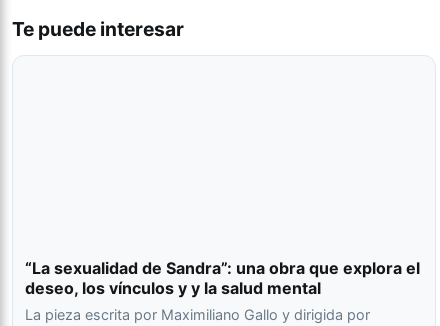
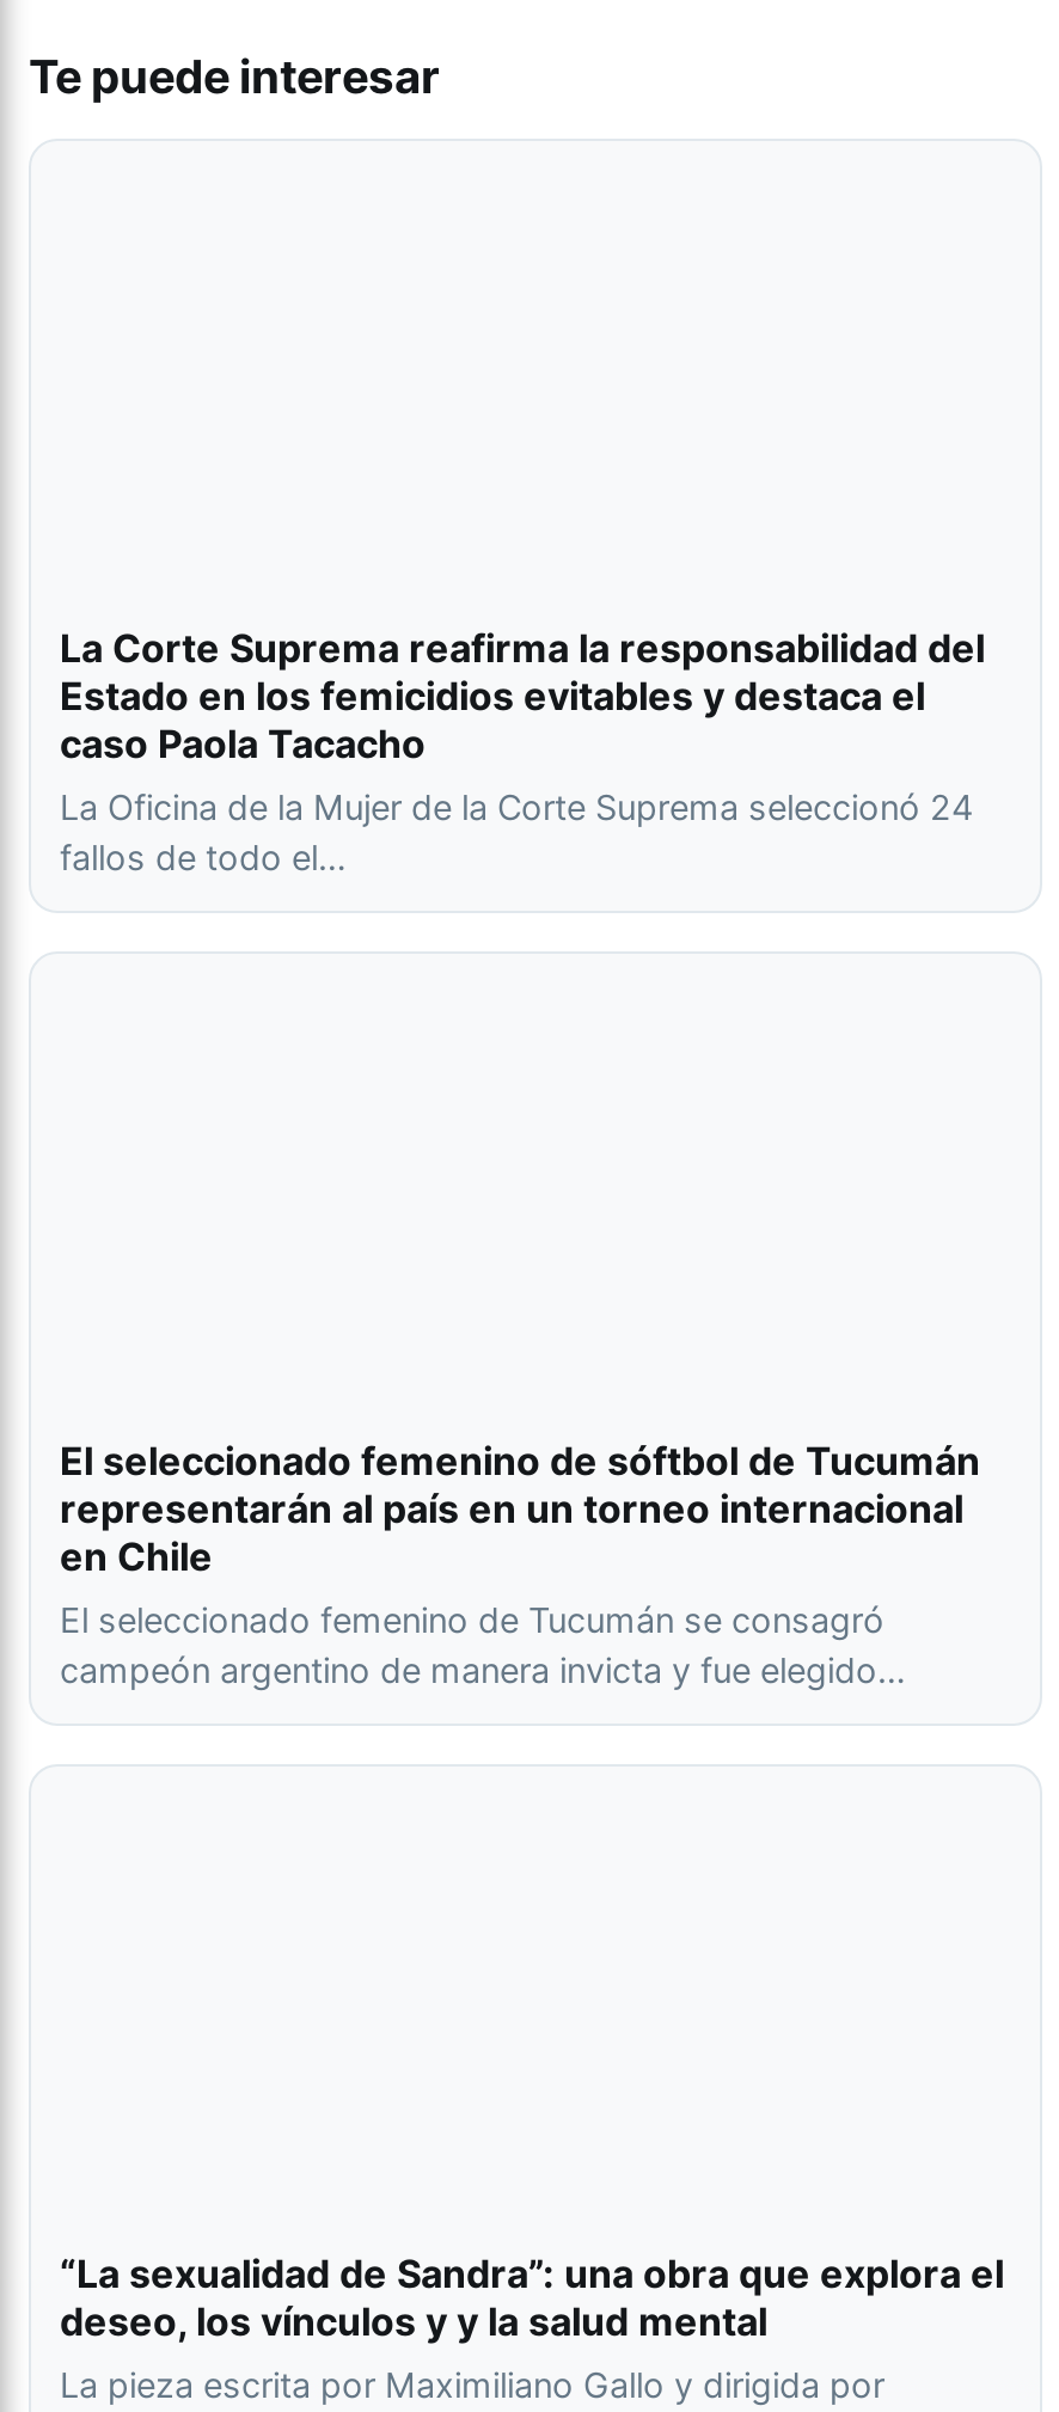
+ La Corte Suprema reafirma la responsabilidad del
+ Estado en los femicidios evitables y destaca el
+ caso Paola Tacacho
+ La Oficina de la Mujer de la Corte Suprema seleccionó 24
+ fallos de todo el…

+ El seleccionado femenino de sóftbol de Tucumán
+ representarán al país en un torneo internacional
+ en Chile
+ El seleccionado femenino de Tucumán se consagró
+ campeón argentino de manera invicta y fue elegido…
